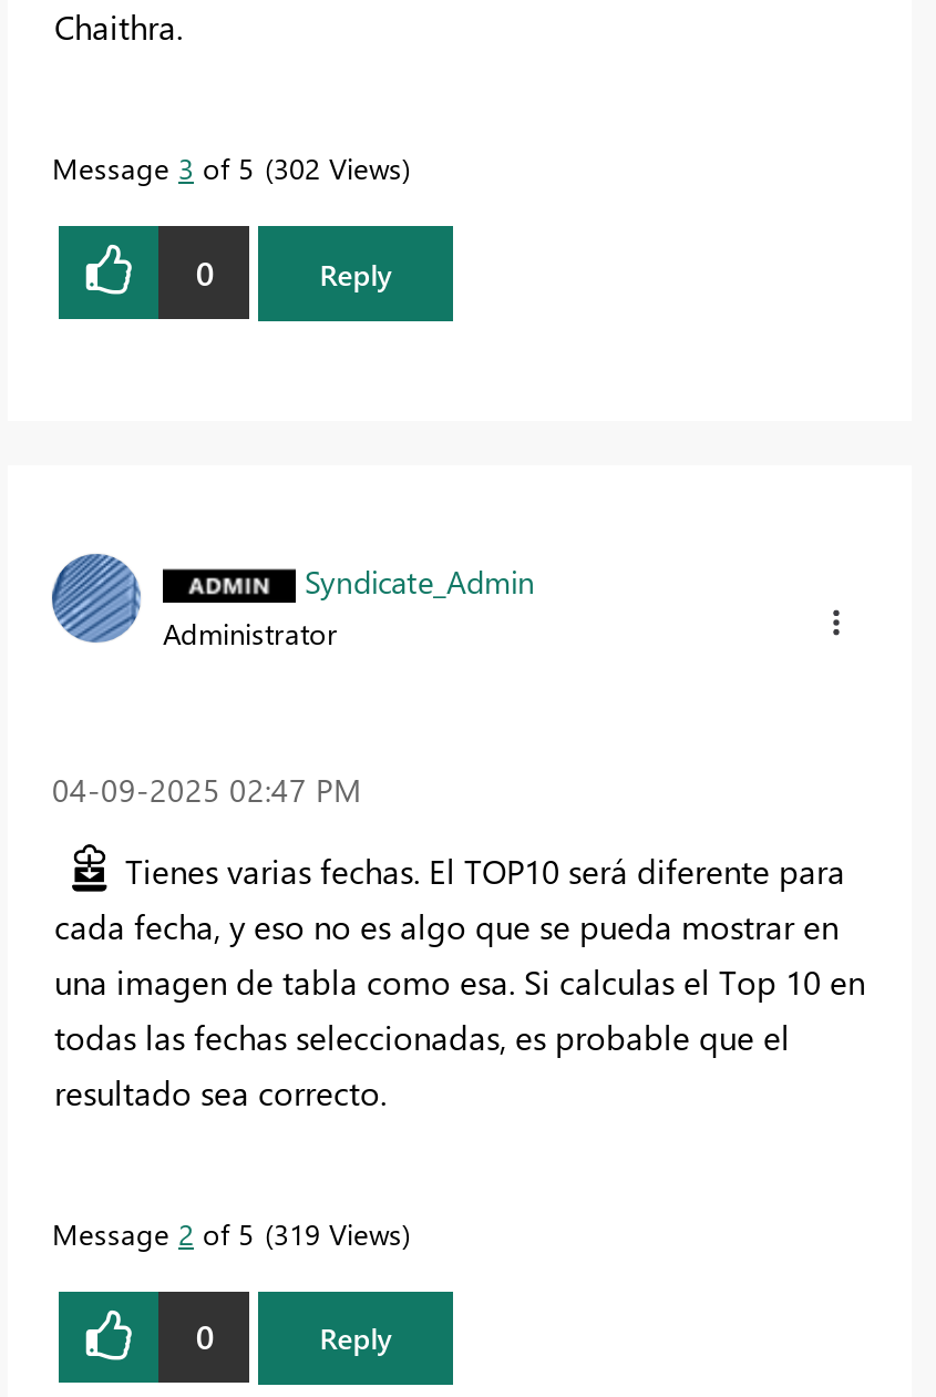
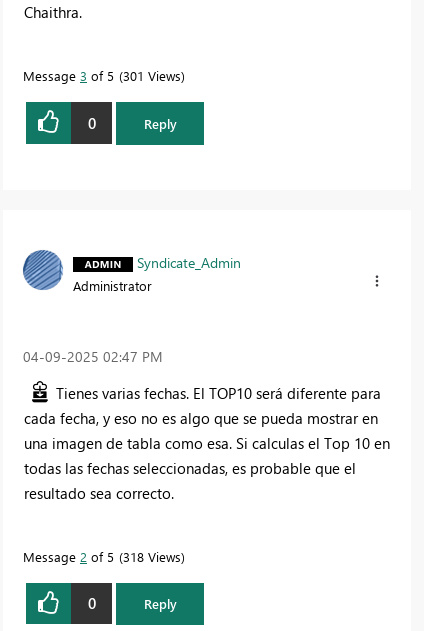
- Message 3 of 5 302 Views
+ Message 3 of 5 301 Views

- Message 2 of 5 319 Views
+ Message 2 of 5 318 Views
